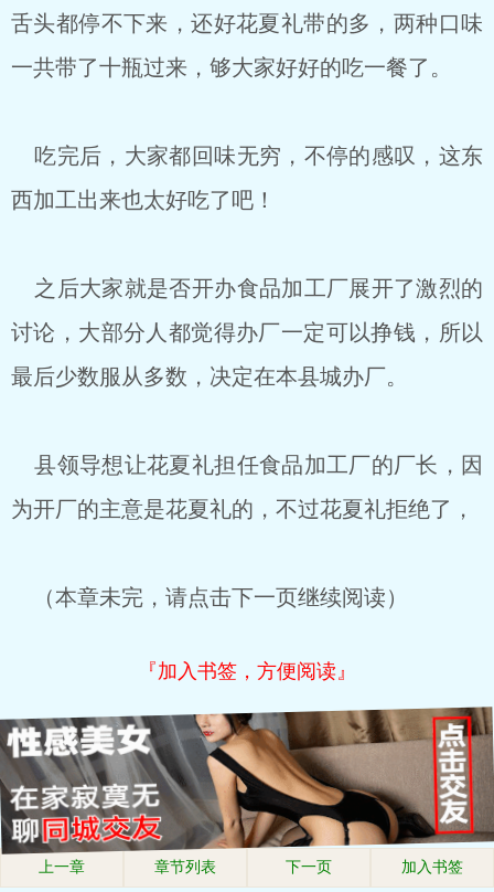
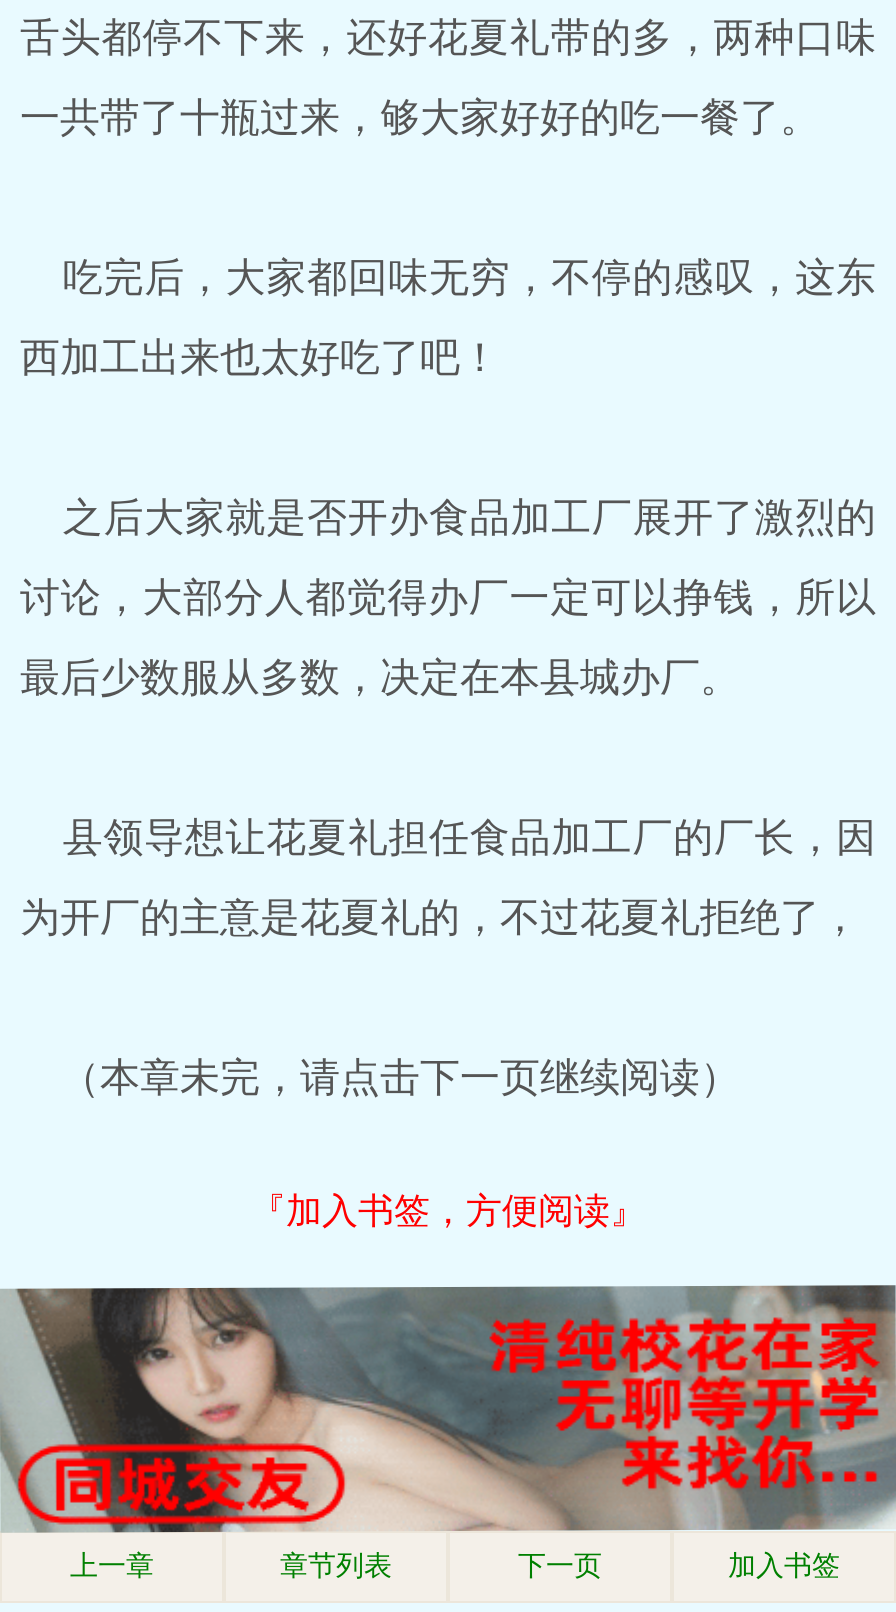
- [image]
+ [image]
